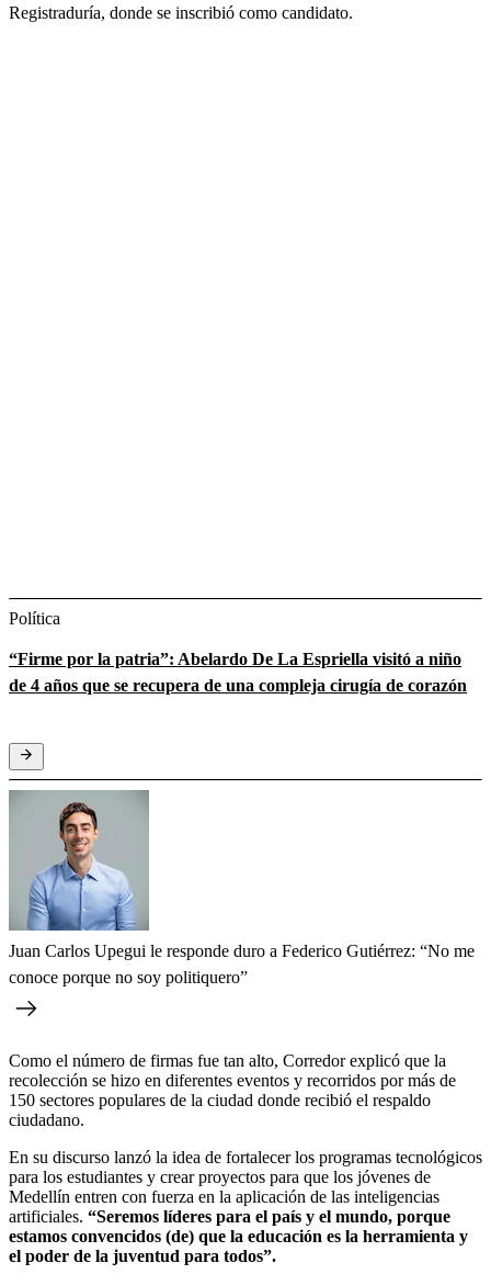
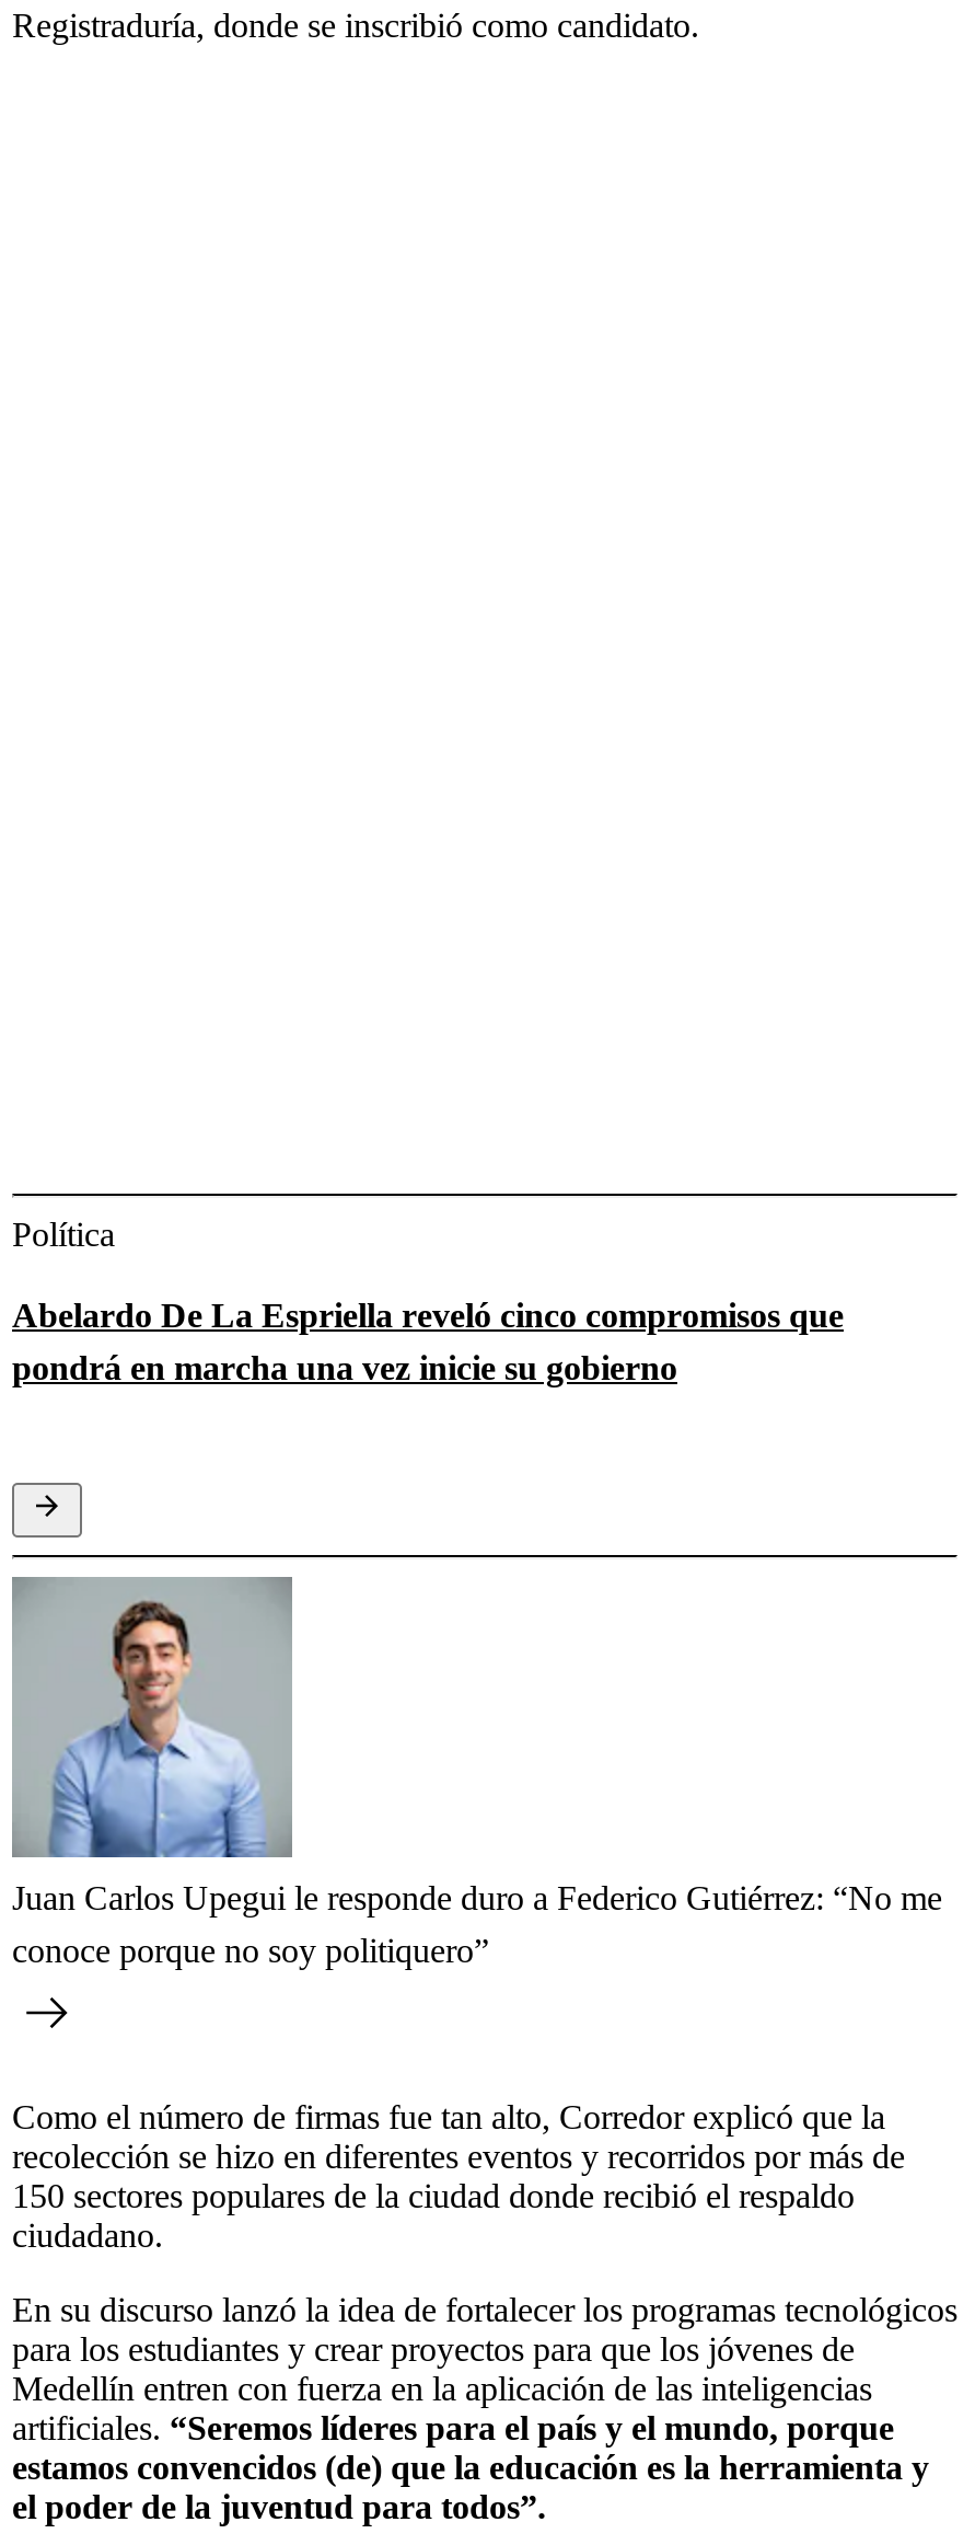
- “Firme por la patria”: Abelardo De La Espriella visitó a niño
- de 4 años que se recupera de una compleja cirugía de corazón
+ Abelardo De La Espriella reveló cinco compromisos que
+ pondrá en marcha una vez inicie su gobierno
